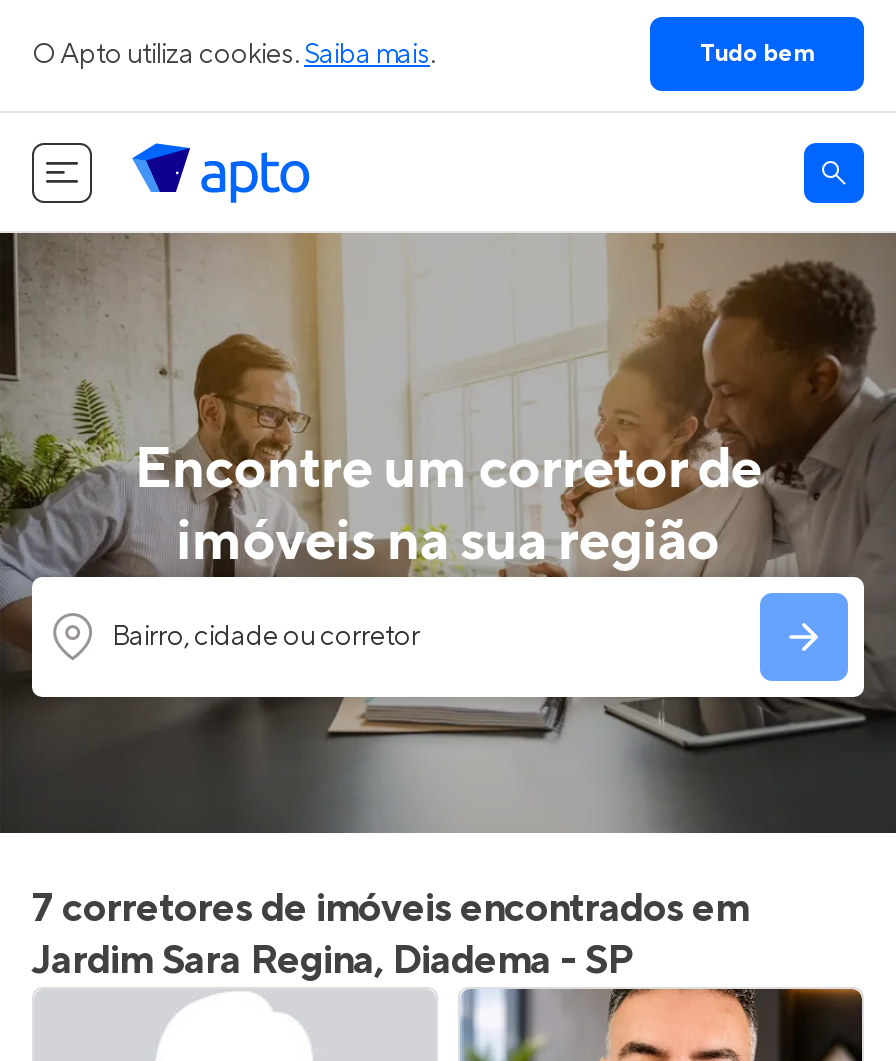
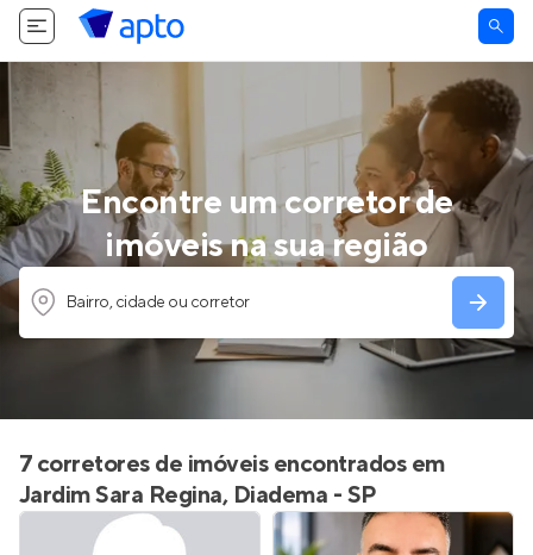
- O Apto utiliza cookies. Saiba mais.
- Tudo bem
